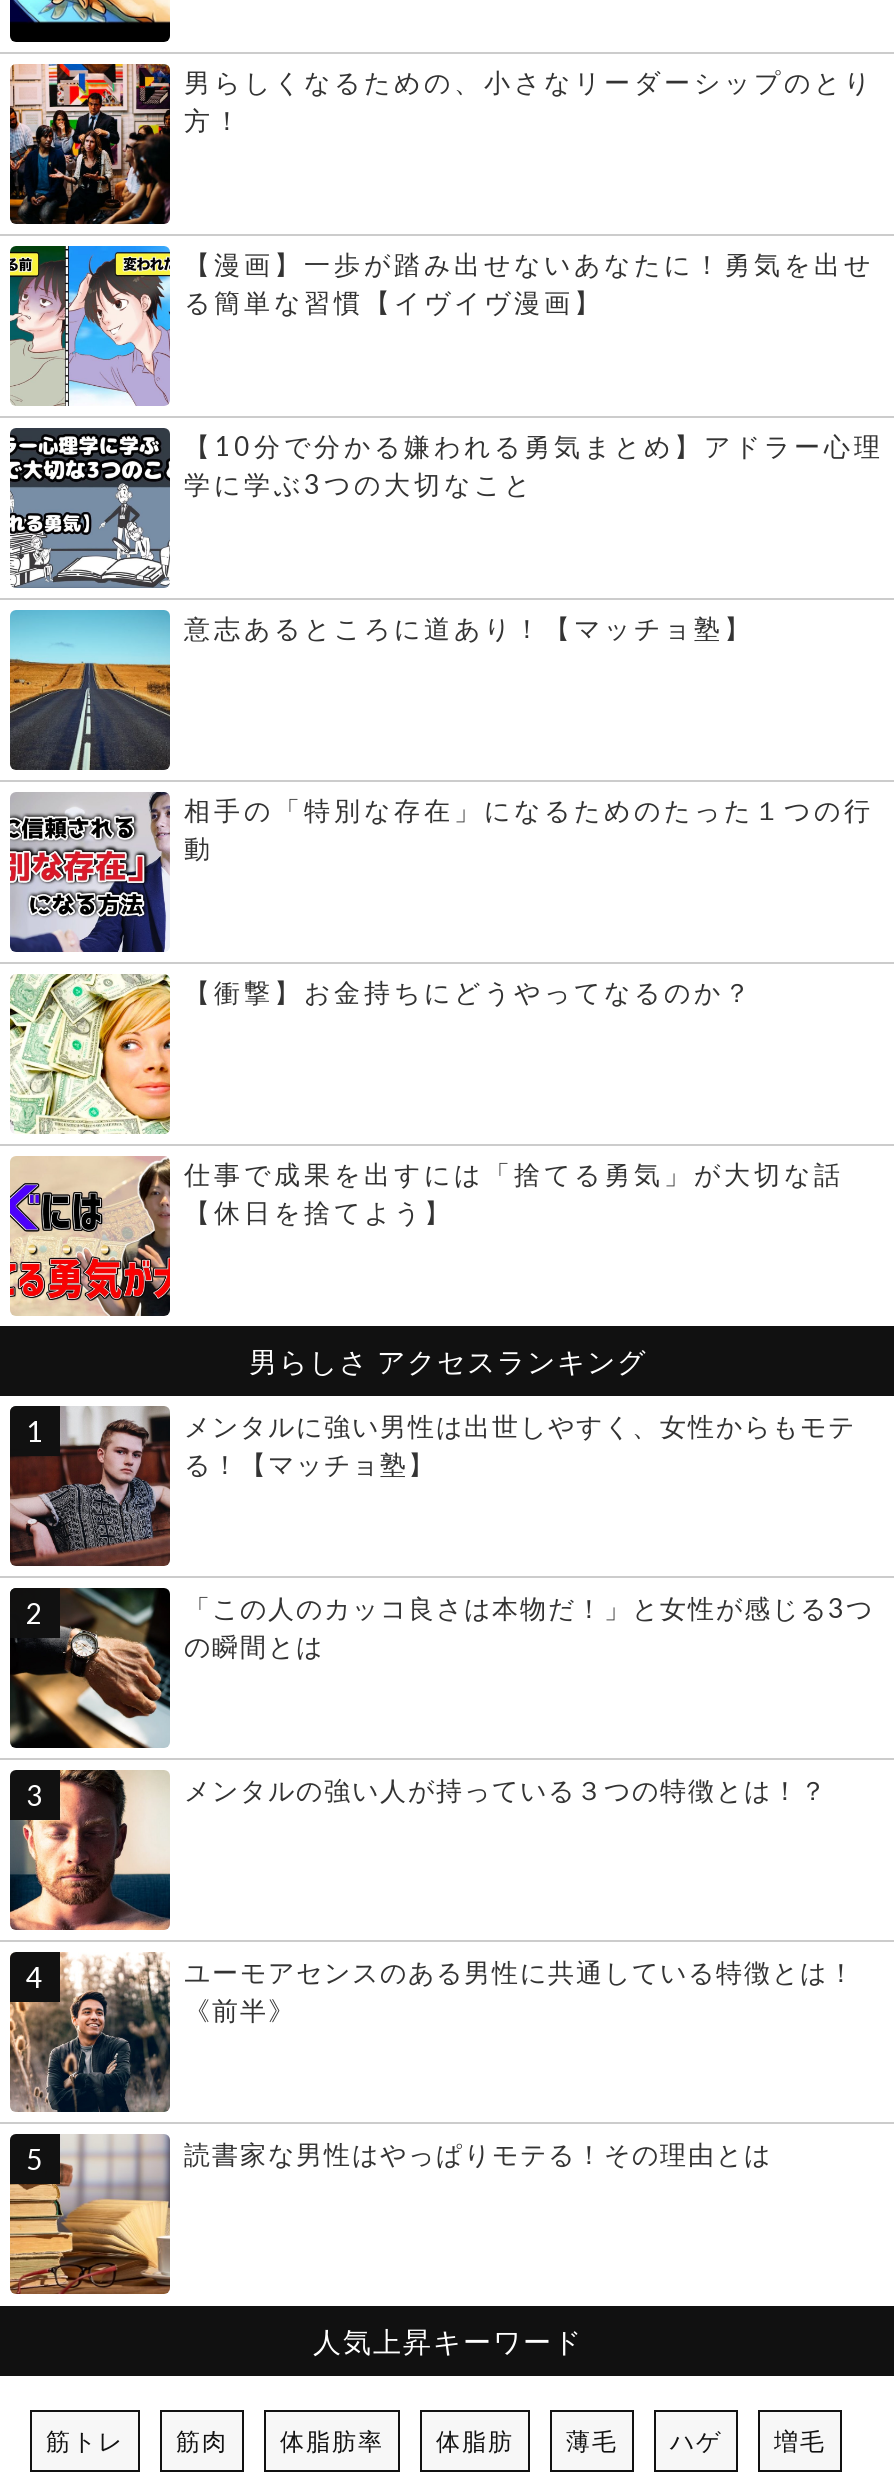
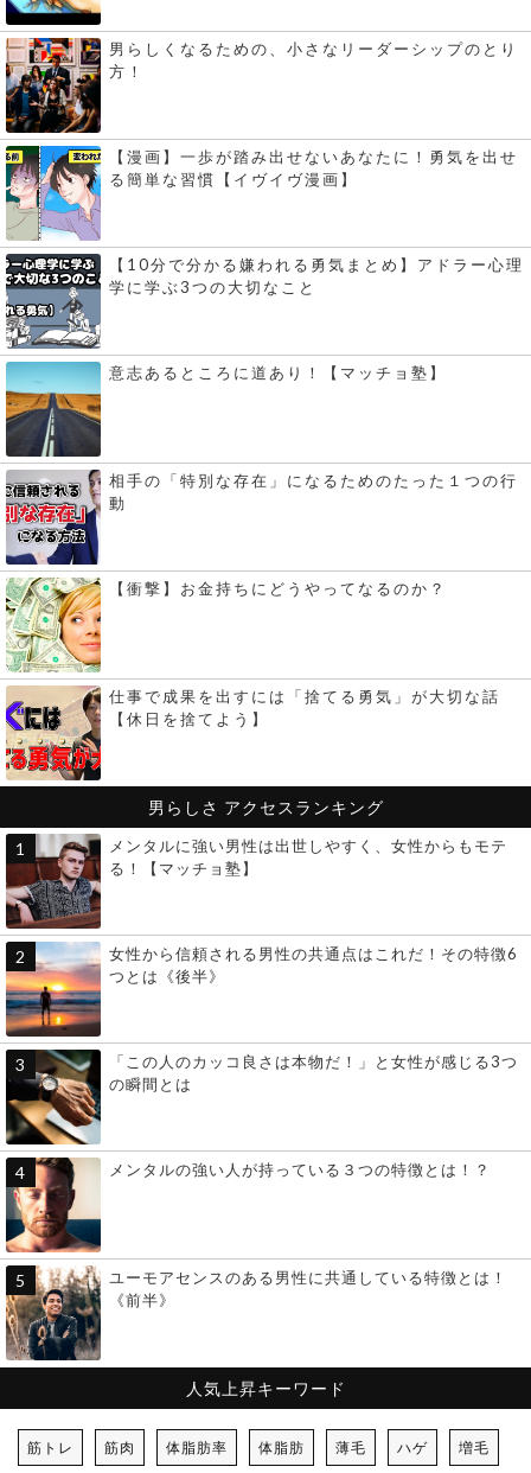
+ [image]
+ 女性から信頼される男性の共通点はこれだ！その特徴6
+ つとは《後半》

moved down: [image] | 「この人のカッコ良さは本物だ！」と女性が感じる3つ | の瞬間とは | メンタルの強い人が持っている３つの特徴とは！？ | ユーモアセンスのある男性に共通している特徴とは！ | 《前半》

moved down: [image]

- [image]
- 読書家な男性はやっぱりモテる！その理由とは
